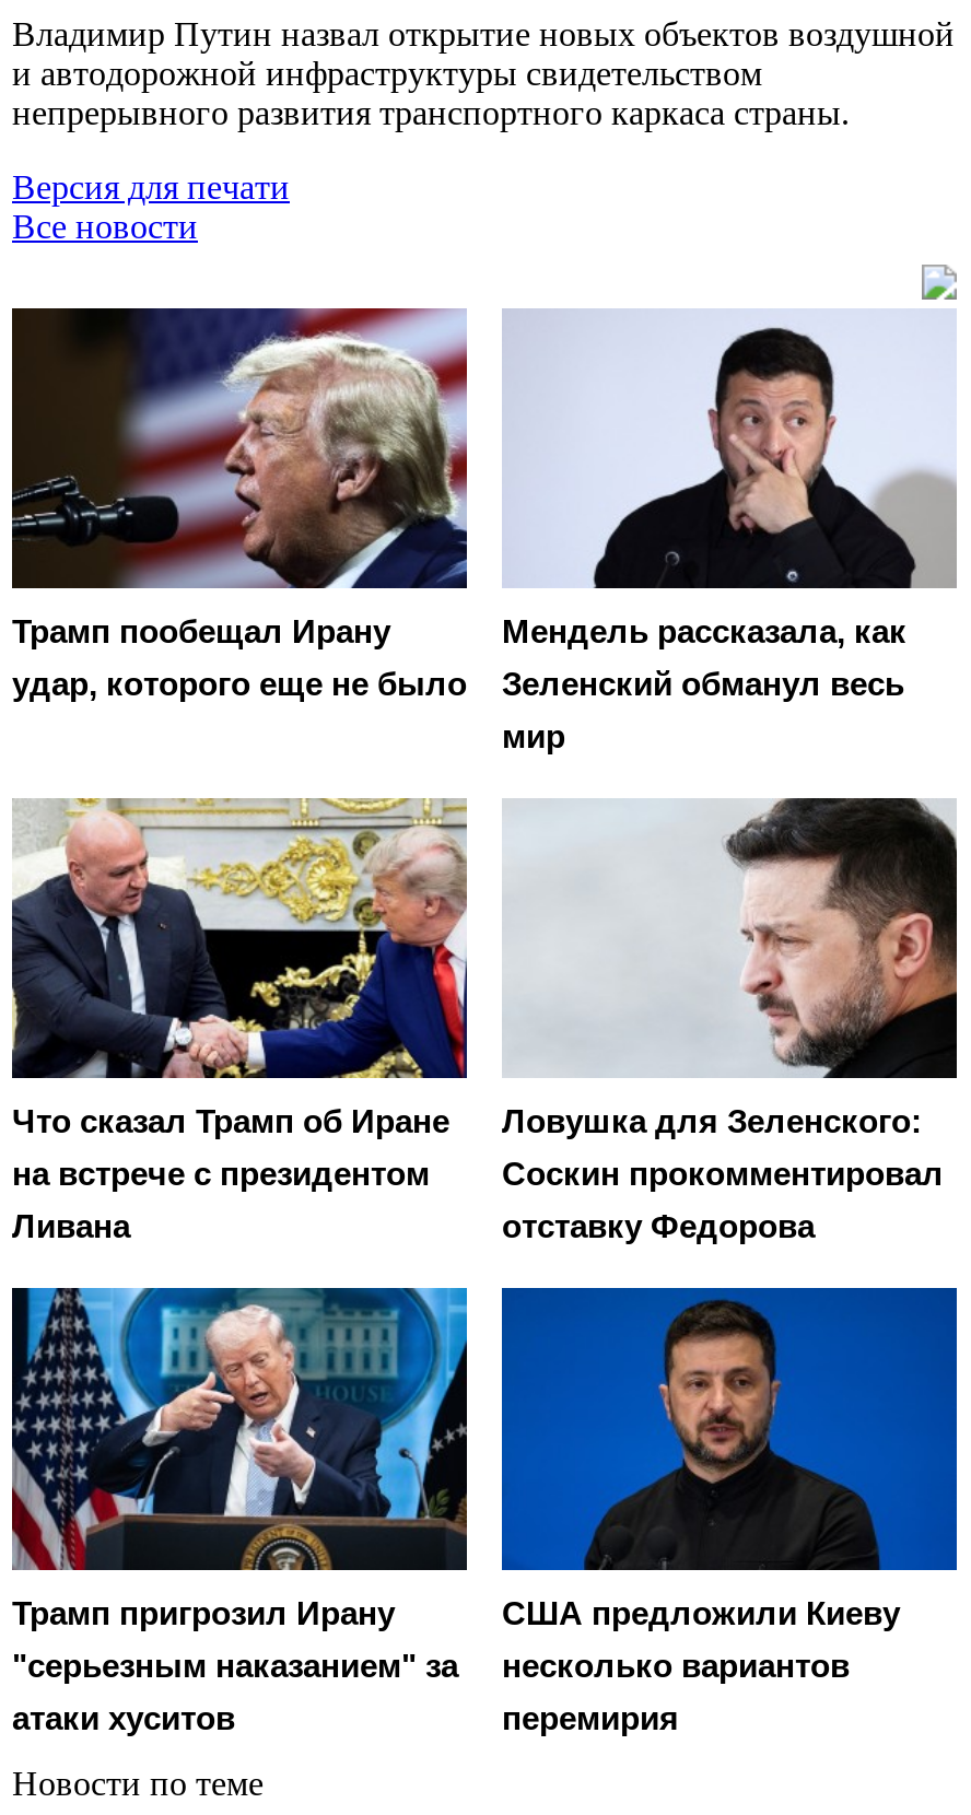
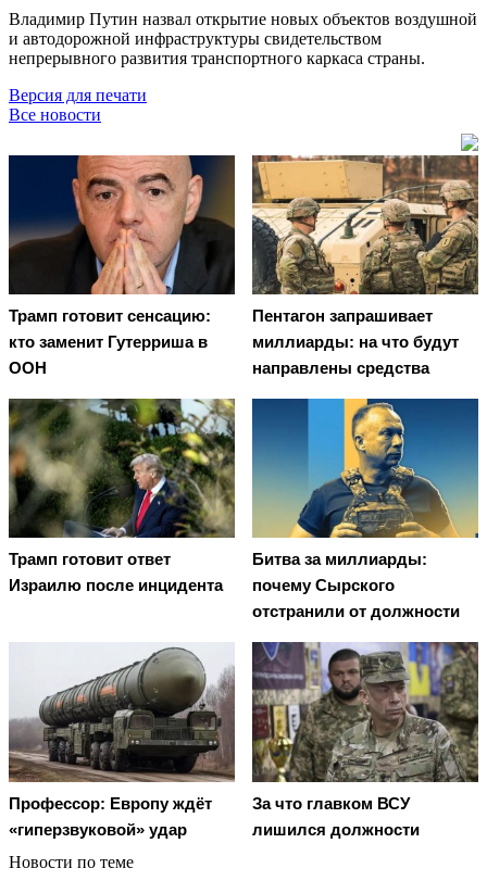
- [image]
- Трамп пообещал Ирану
- удар, которого еще не было
+ [image]
+ Трамп готовит сенсацию:
+ кто заменит Гутерриша в
+ ООН

- [image]
- Мендель рассказала, как
- Зеленский обманул весь
- мир
+ [image]
+ Пентагон запрашивает
+ миллиарды: на что будут
+ направлены средства

- [image]
- Что сказал Трамп об Иране
- на встрече с президентом
- Ливана
+ [image]
+ Трамп готовит ответ
+ Израилю после инцидента

- [image]
- Ловушка для Зеленского:
- Соскин прокомментировал
- отставку Федорова
+ [image]
+ Битва за миллиарды:
+ почему Сырского
+ отстранили от должности

- [image]
- Трамп пригрозил Ирану
- "серьезным наказанием" за
- атаки хуситов
+ [image]
+ Профессор: Европу ждёт
+ «гиперзвуковой» удар

- [image]
- США предложили Киеву
- несколько вариантов
- перемирия
+ [image]
+ За что главком ВСУ
+ лишился должности
